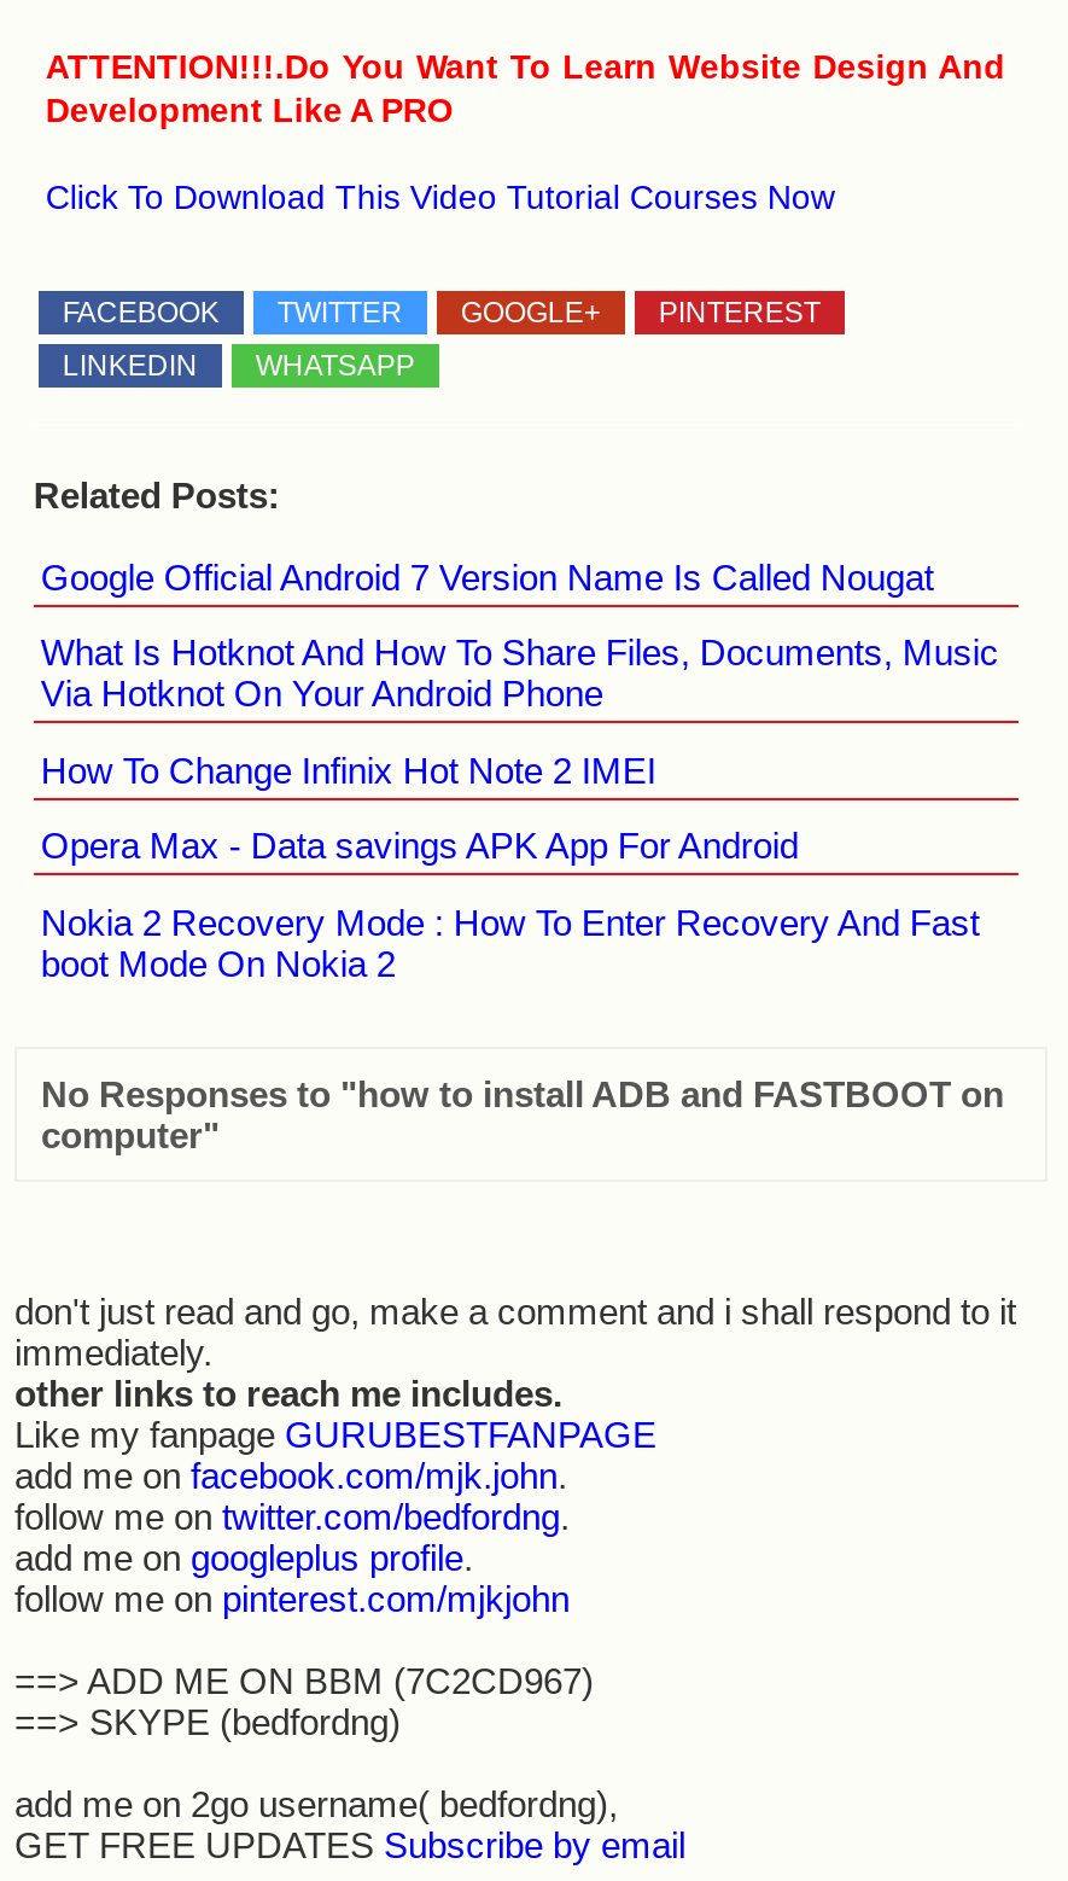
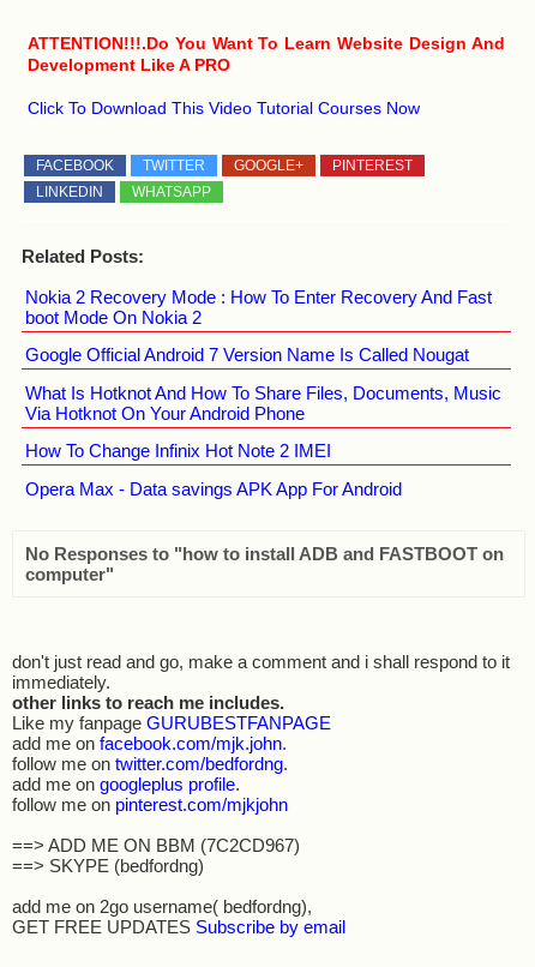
moved down: Google Official Android 7 Version Name Is Called Nougat | What Is Hotknot And How To Share Files, Documents, Music | Via Hotknot On Your Android Phone | How To Change Infinix Hot Note 2 IMEI | Opera Max - Data savings APK App For Android

moved up: Nokia 2 Recovery Mode : How To Enter Recovery And Fast | boot Mode On Nokia 2
